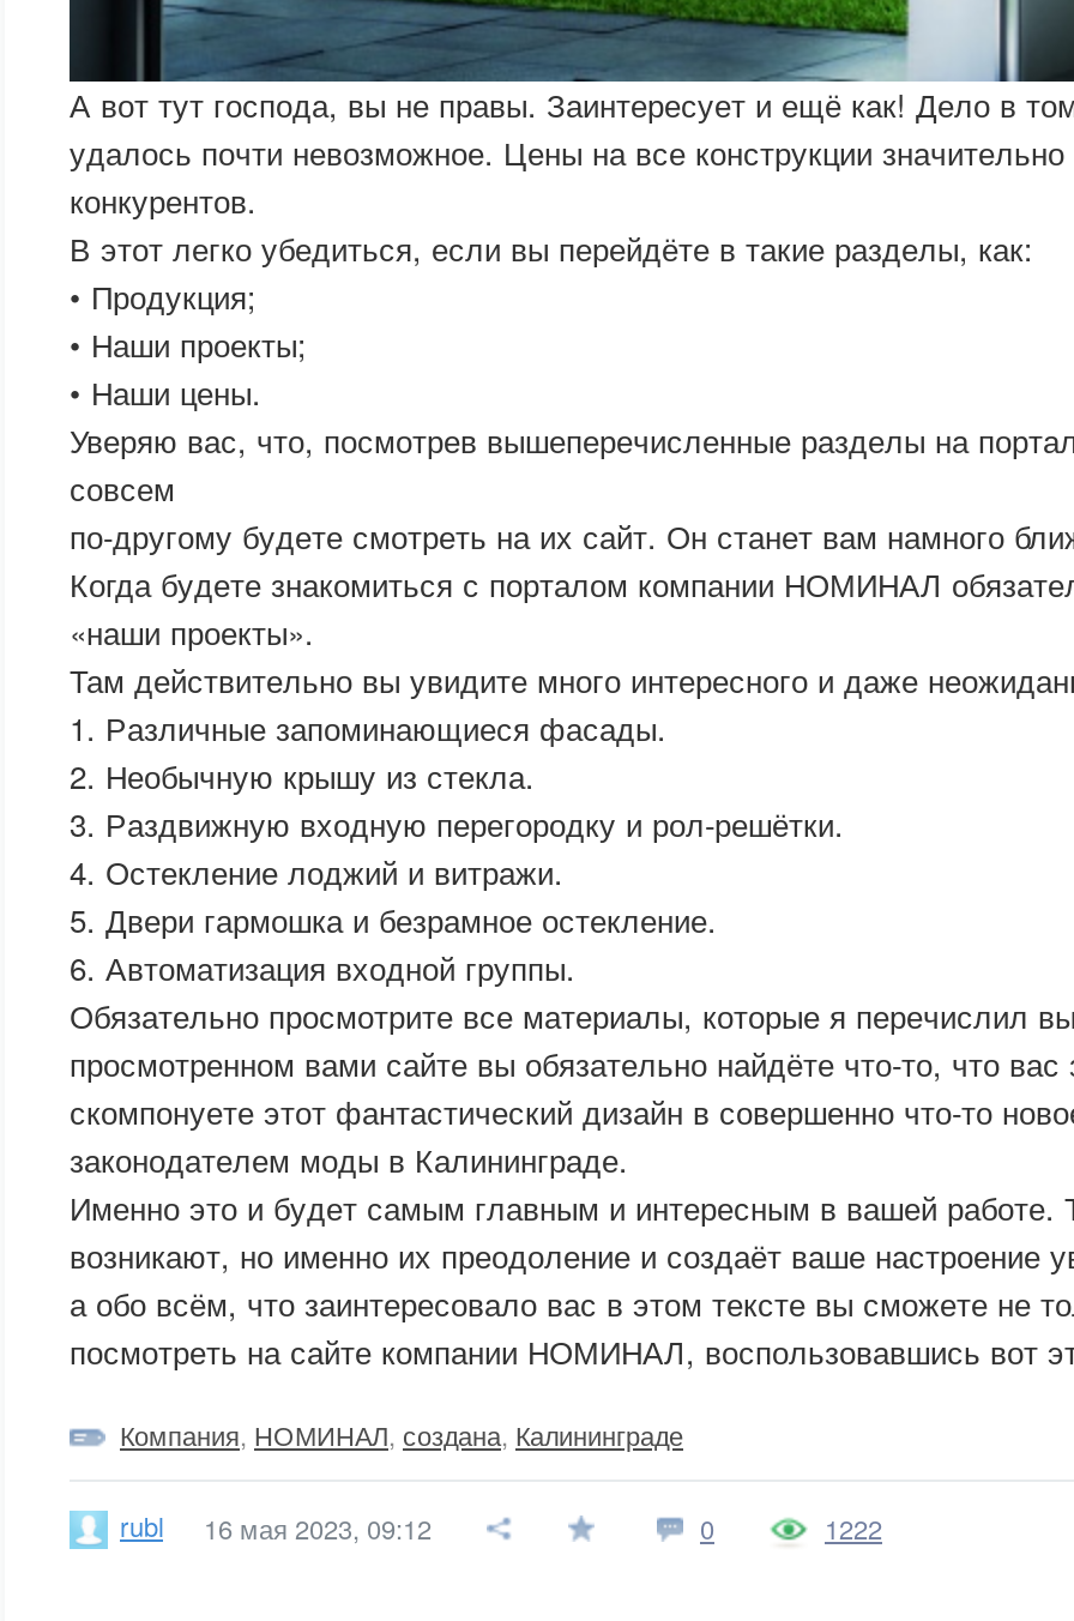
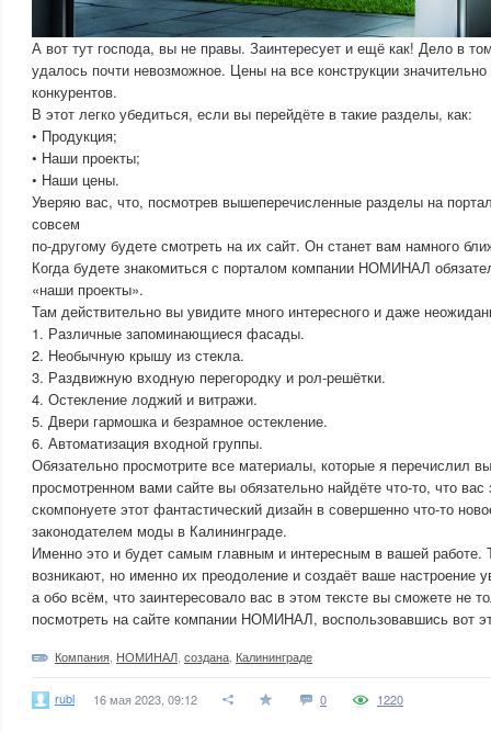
- 1222
+ 1220
